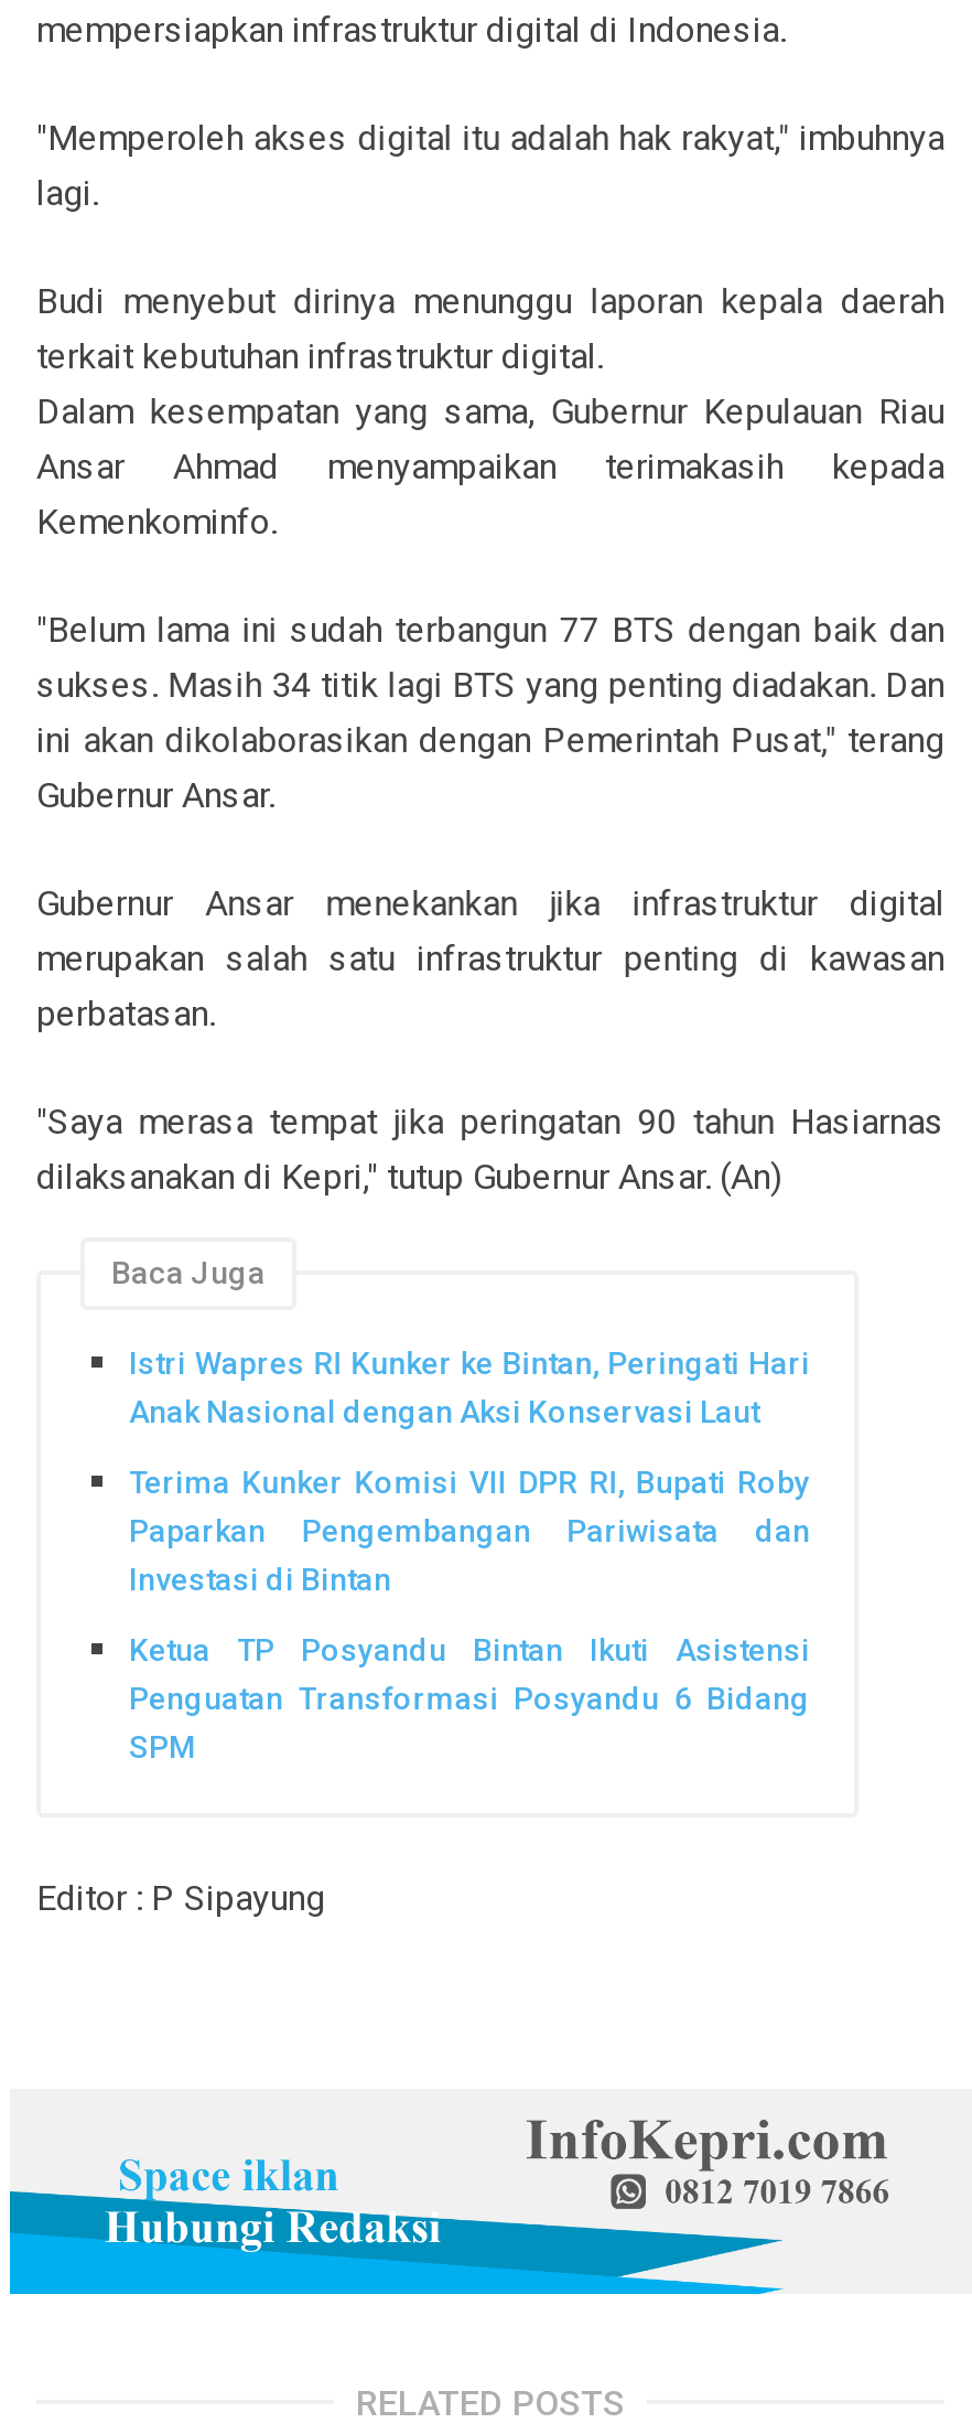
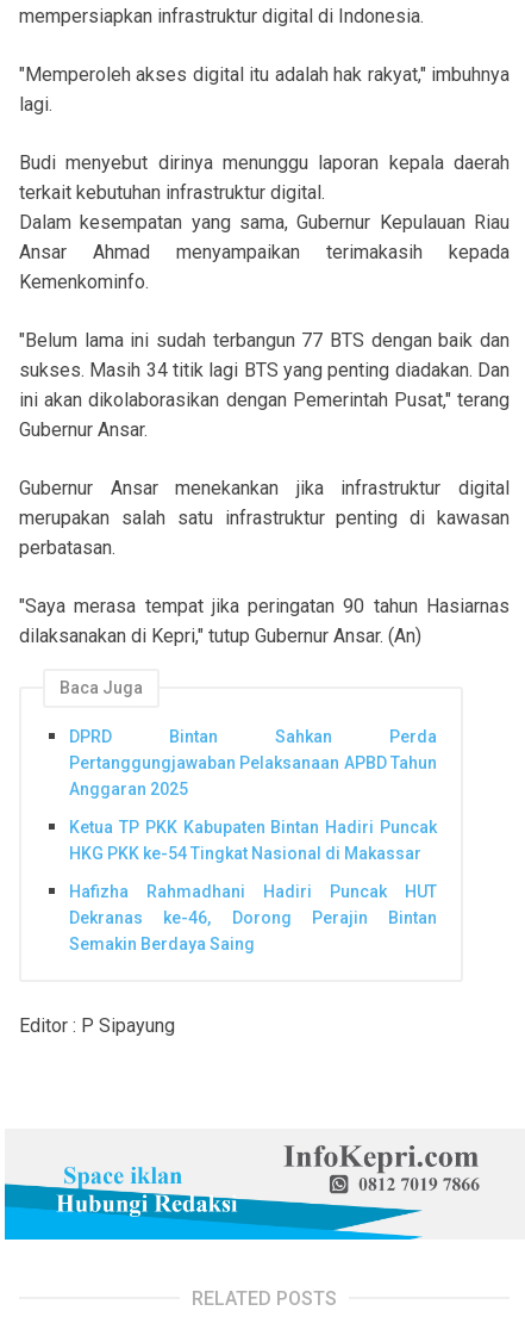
- Istri Wapres RI Kunker ke Bintan, Peringati Hari
- Anak Nasional dengan Aksi Konservasi Laut
+ DPRD Bintan Sahkan Perda
+ Pertanggungjawaban Pelaksanaan APBD Tahun
+ Anggaran 2025

- Terima Kunker Komisi VII DPR RI, Bupati Roby
- Paparkan Pengembangan Pariwisata dan
- Investasi di Bintan
+ Ketua TP PKK Kabupaten Bintan Hadiri Puncak
+ HKG PKK ke-54 Tingkat Nasional di Makassar

- Ketua TP Posyandu Bintan Ikuti Asistensi
- Penguatan Transformasi Posyandu 6 Bidang
- SPM
+ Hafizha Rahmadhani Hadiri Puncak HUT
+ Dekranas ke-46, Dorong Perajin Bintan
+ Semakin Berdaya Saing
